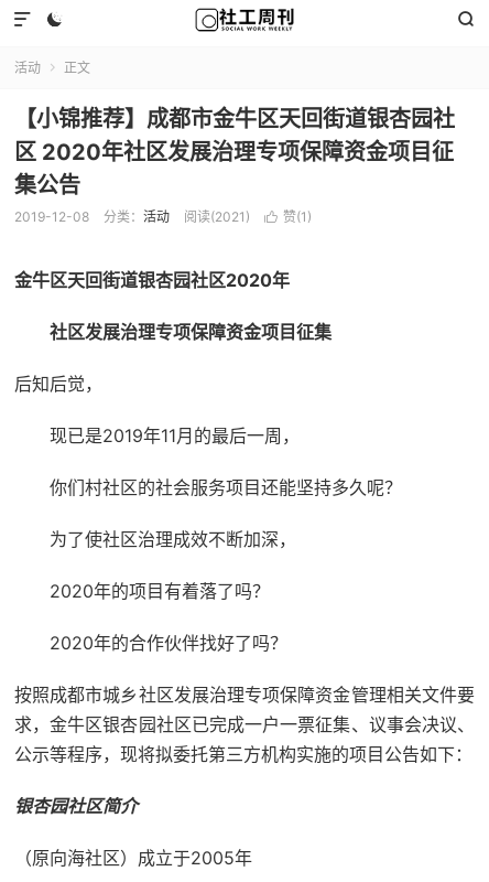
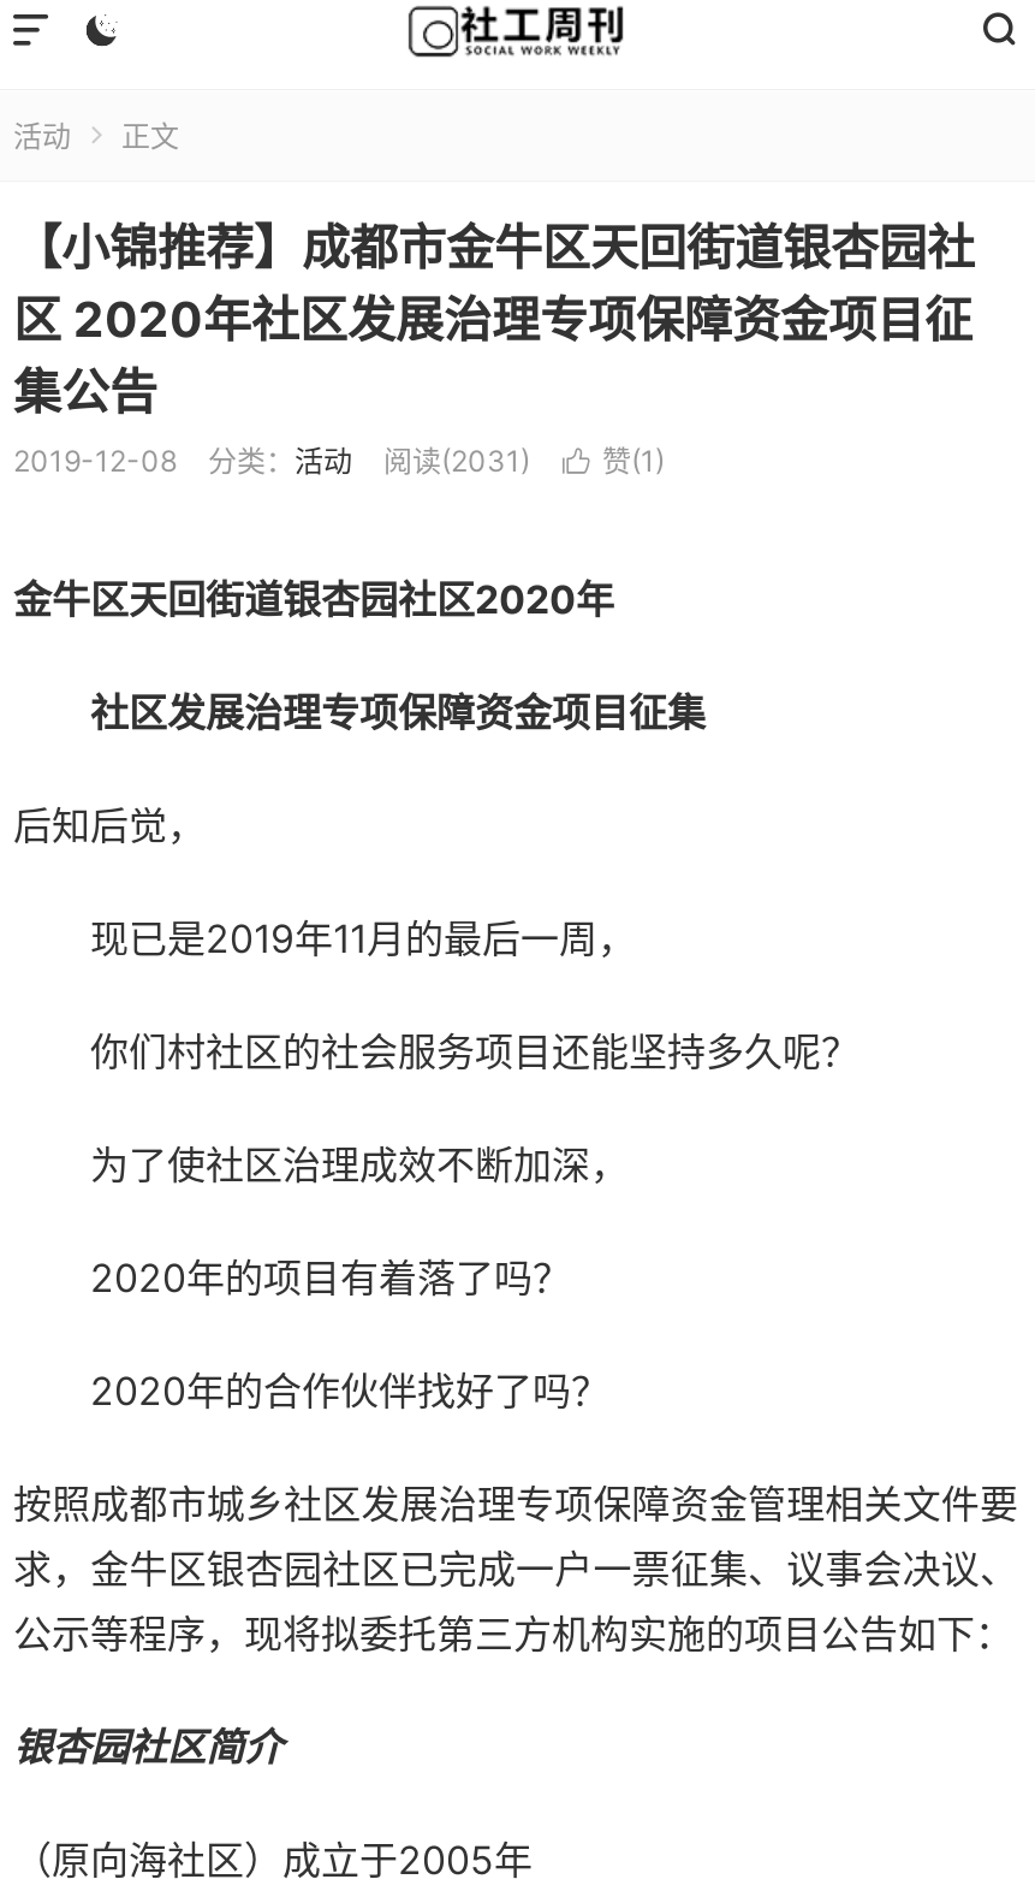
- 阅读(2021)
+ 阅读(2031)
